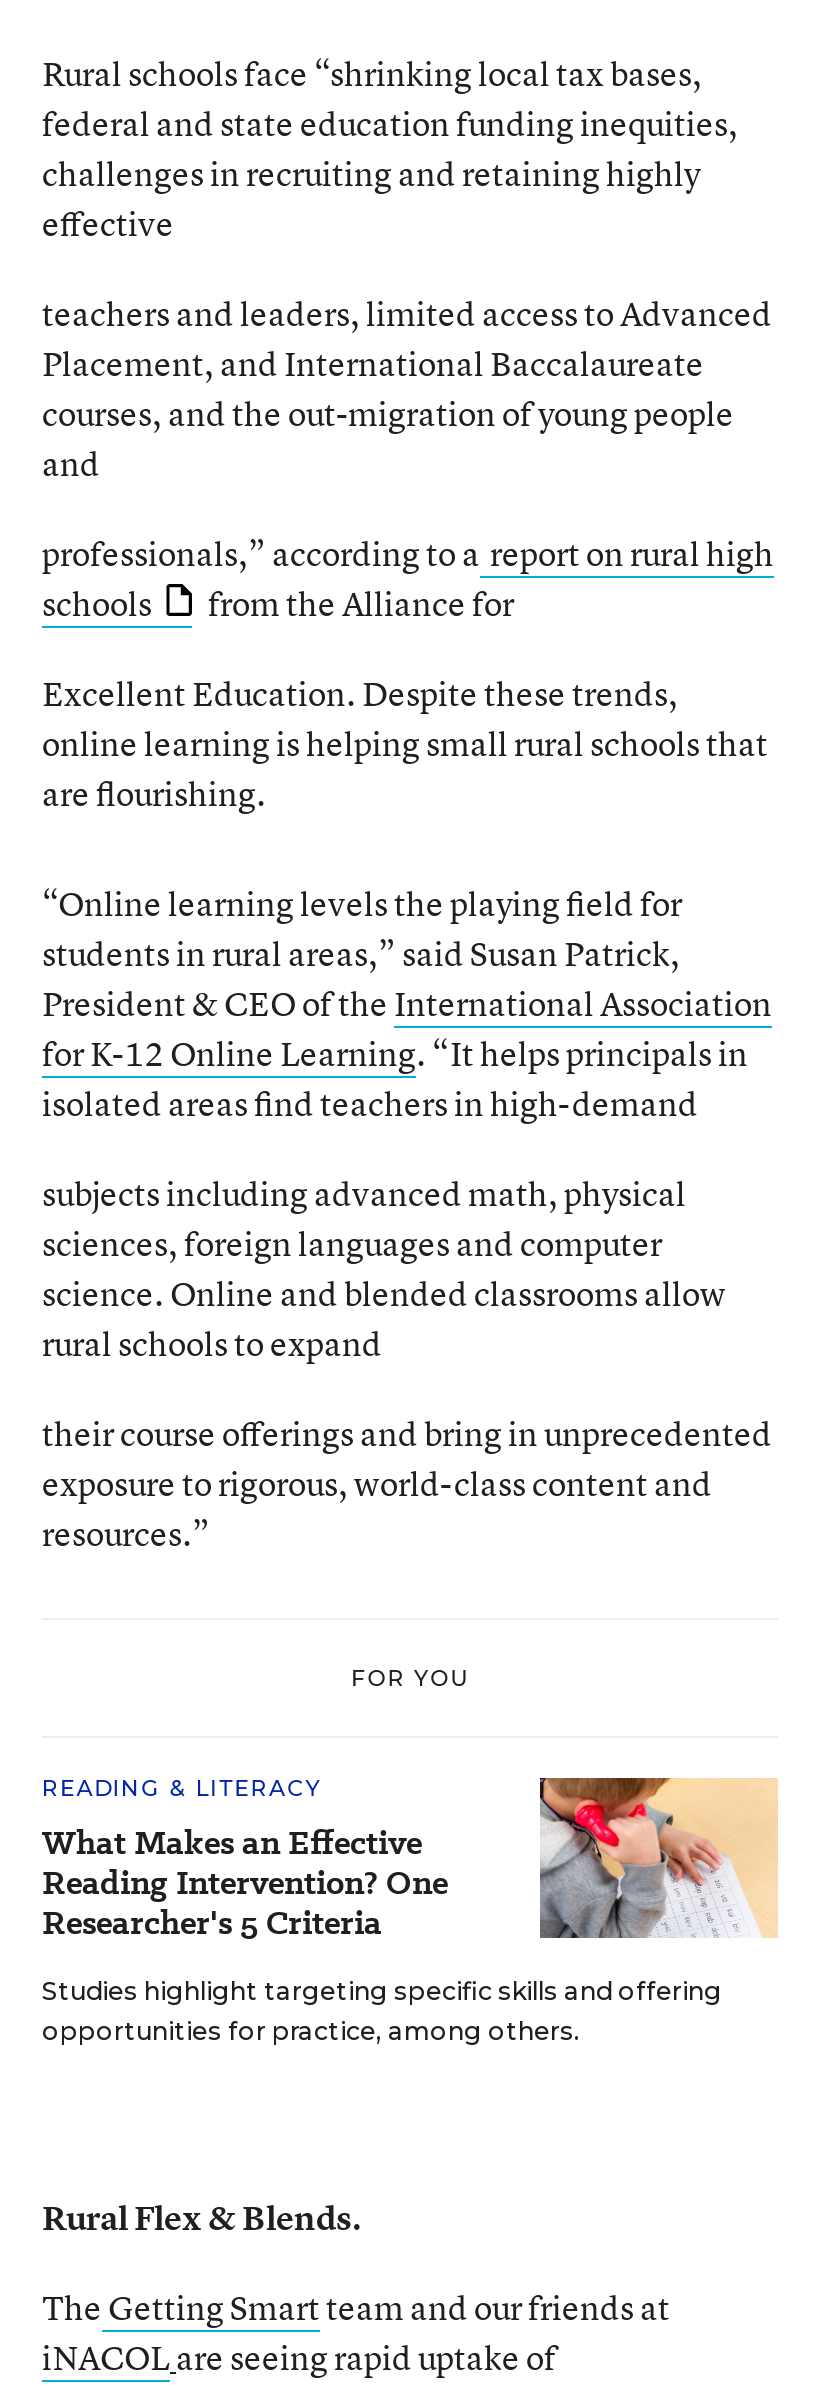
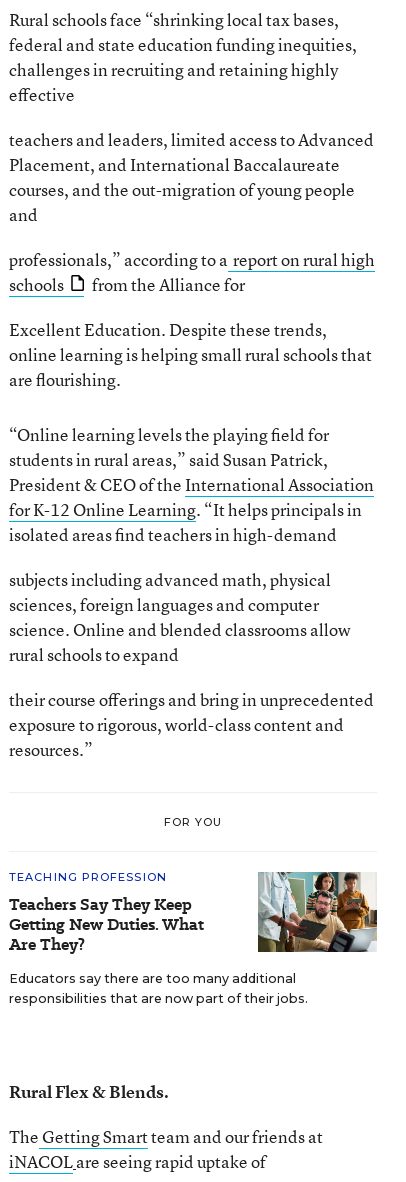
- READING & LITERACY
- What Makes an Effective
- Reading Intervention? One
- Researcher's 5 Criteria
+ TEACHING PROFESSION
+ Teachers Say They Keep
+ Getting New Duties. What
+ Are They?

- [image]
- Studies highlight targeting specific skills and offering
- opportunities for practice, among others.
+ [image]
+ Educators say there are too many additional
+ responsibilities that are now part of their jobs.
